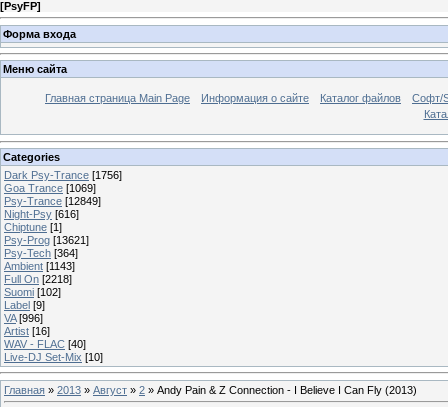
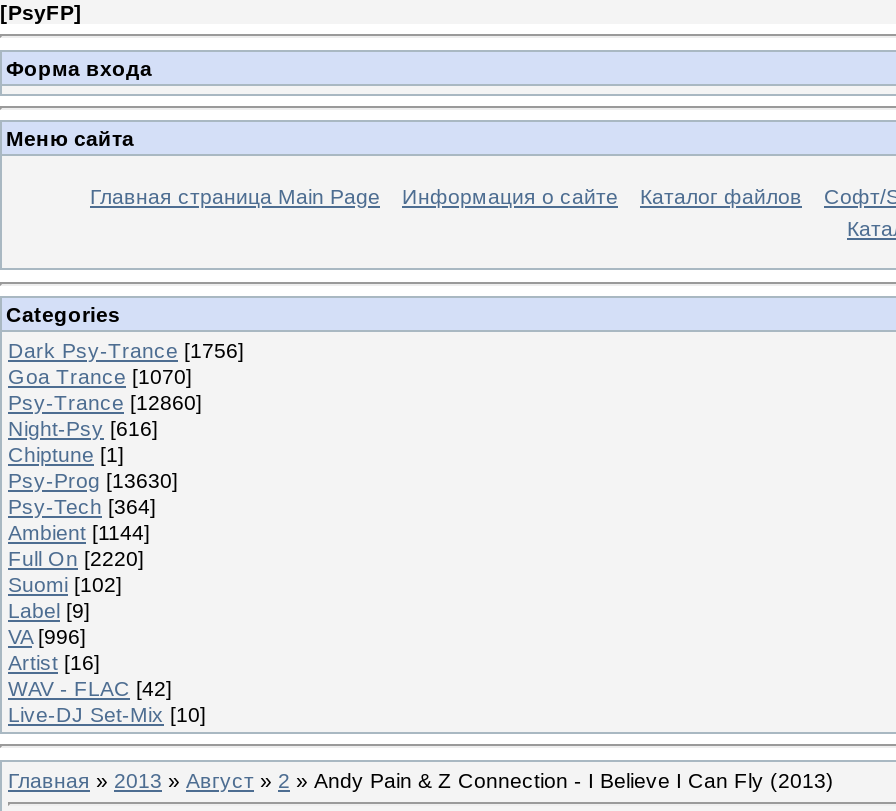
- Goa Trance [1069]
+ Goa Trance [1070]

- Psy-Trance [12849]
+ Psy-Trance [12860]

- Psy-Prog [13621]
+ Psy-Prog [13630]

- Ambient [1143]
+ Ambient [1144]

- Full On [2218]
+ Full On [2220]

- WAV - FLAC [40]
+ WAV - FLAC [42]
